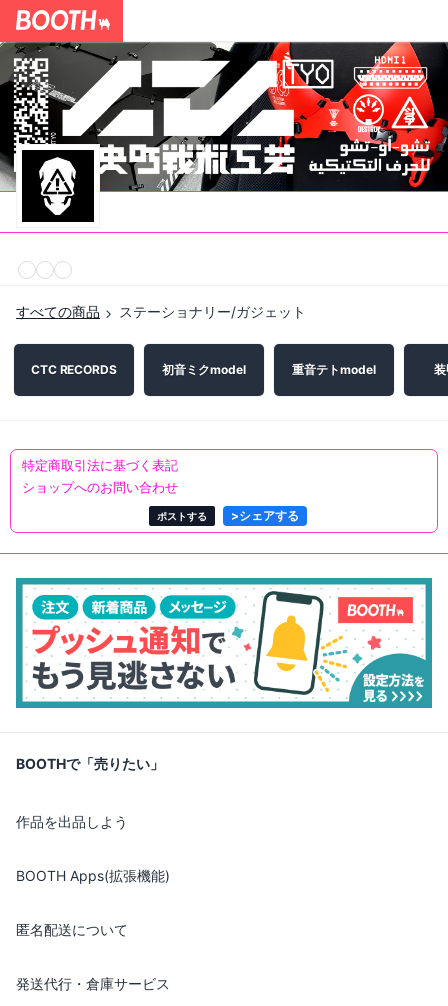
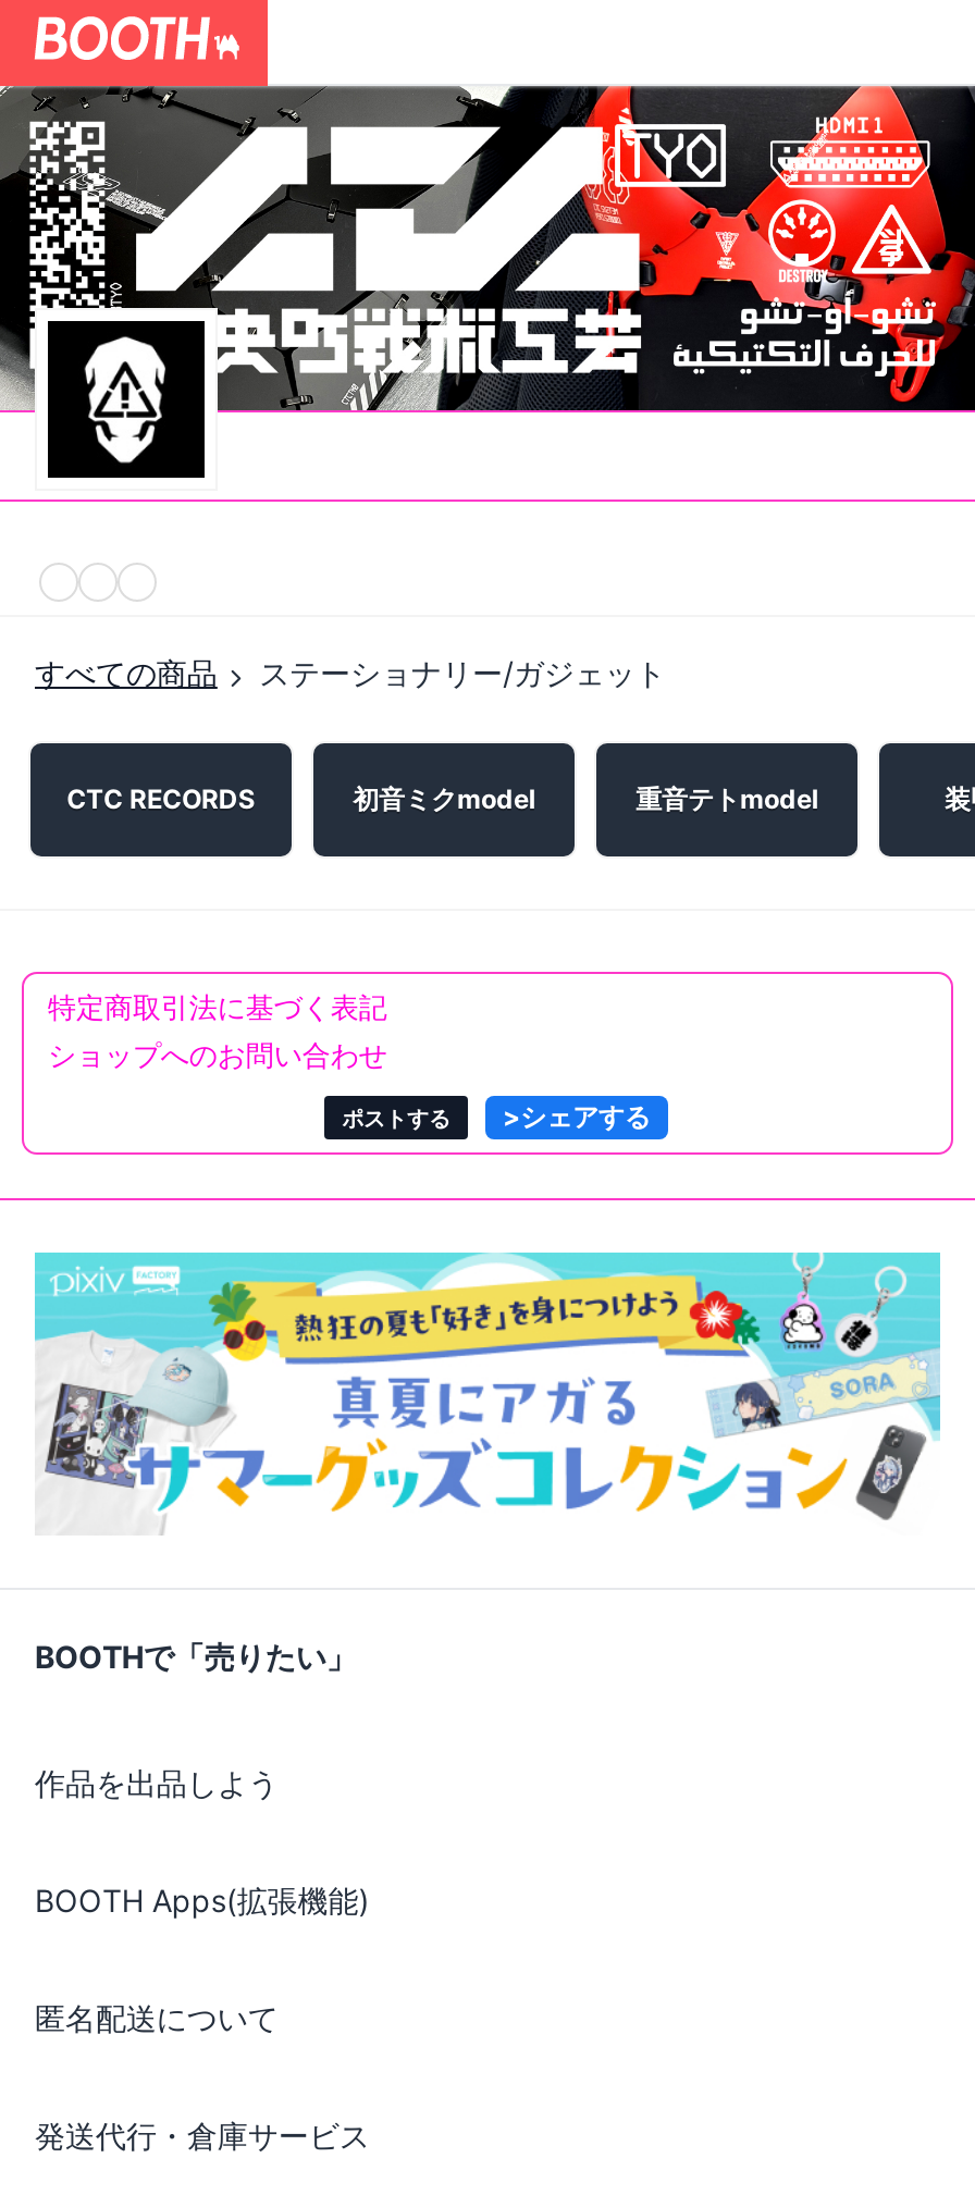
- [image]
+ [image]
